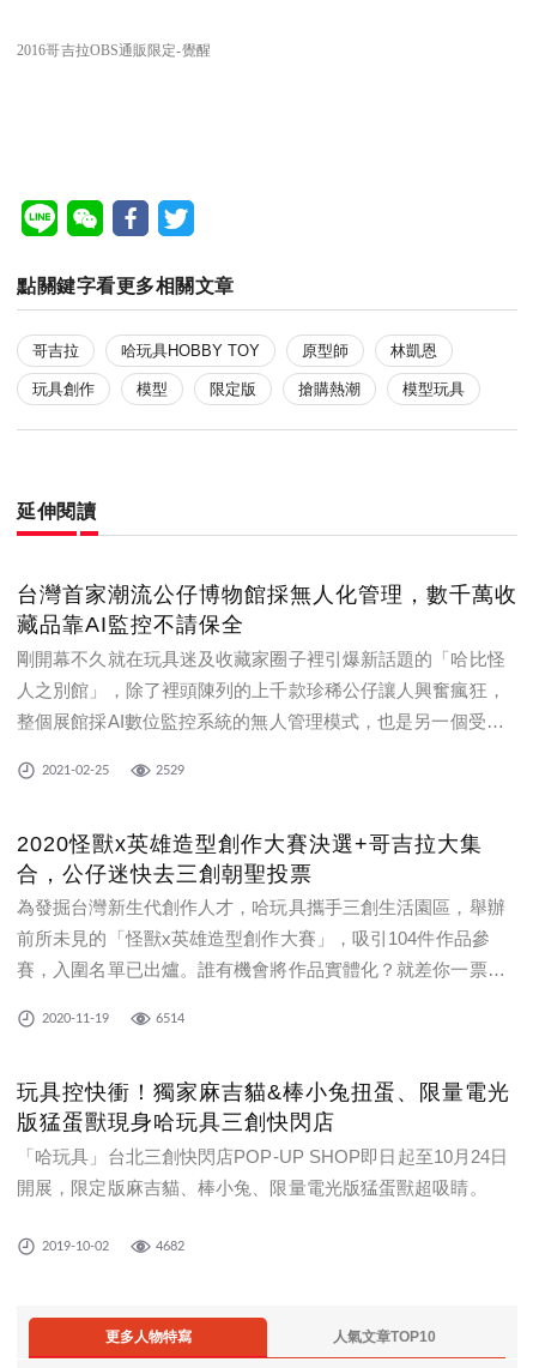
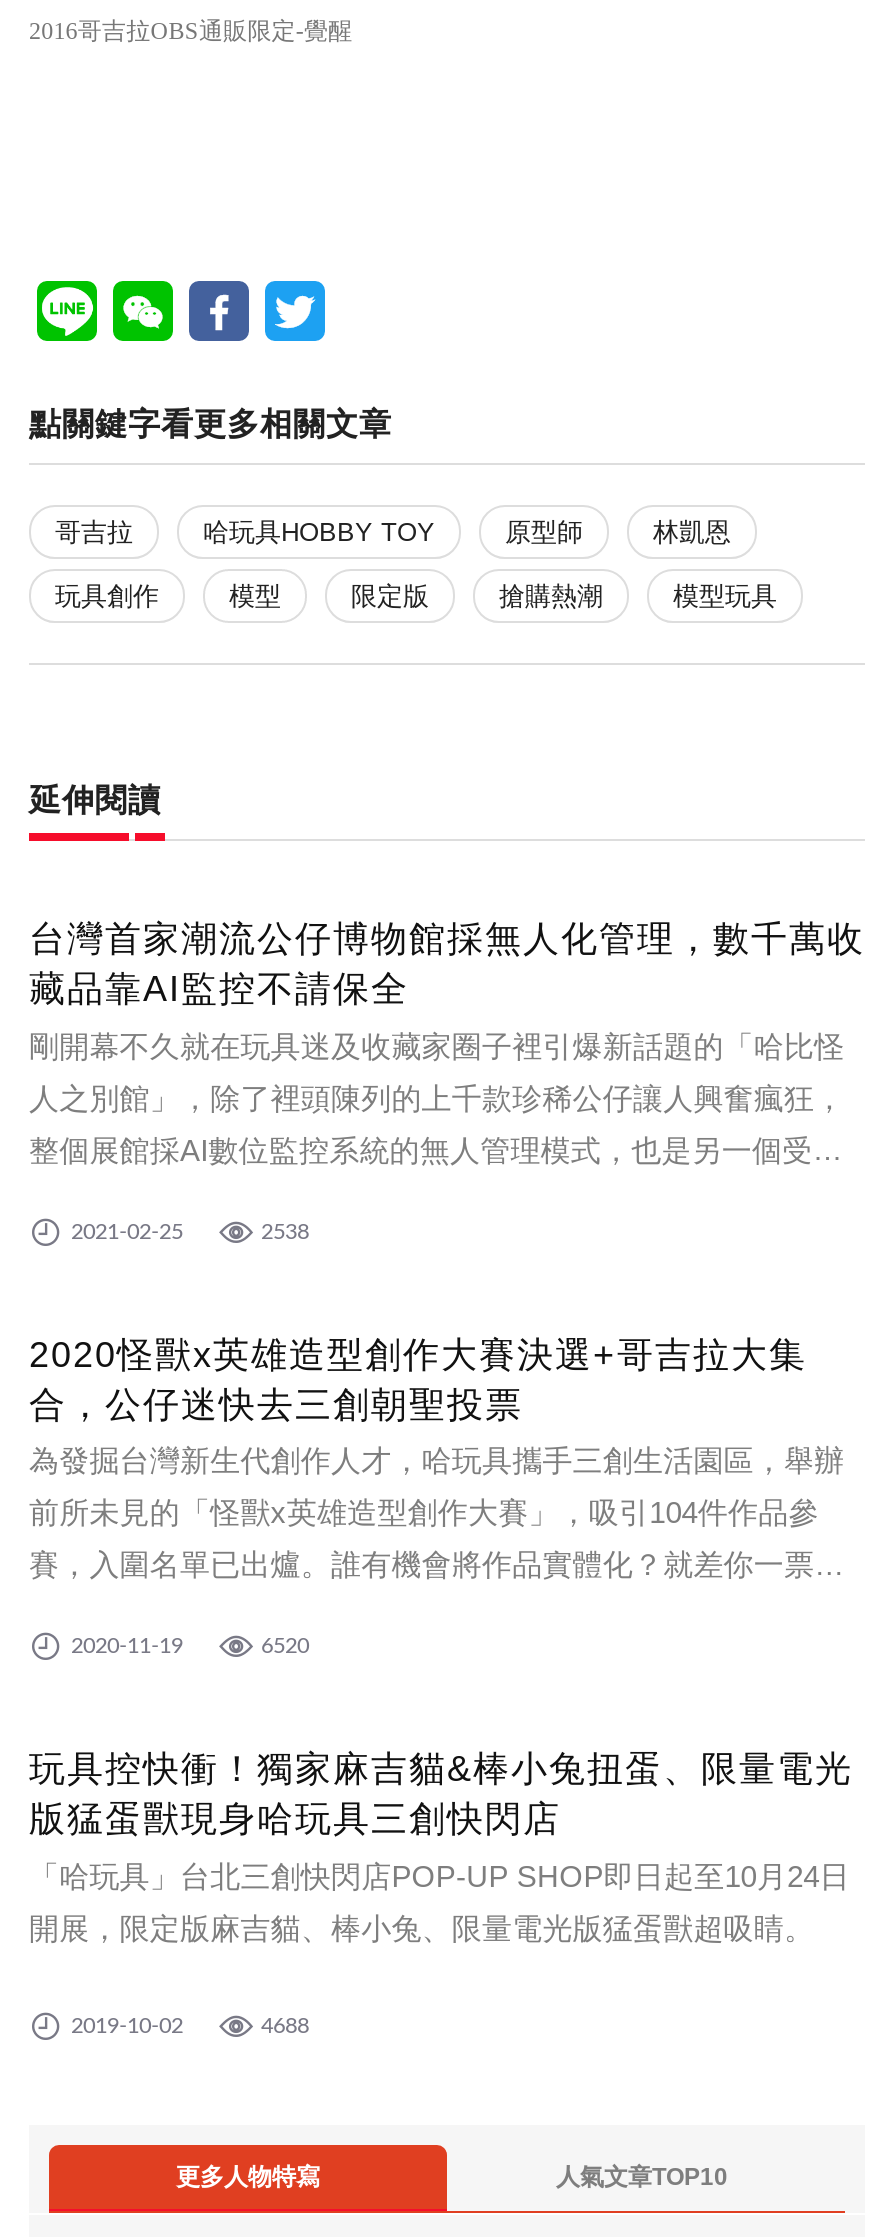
- 2529
+ 2538

- 6514
+ 6520

- 4682
+ 4688
